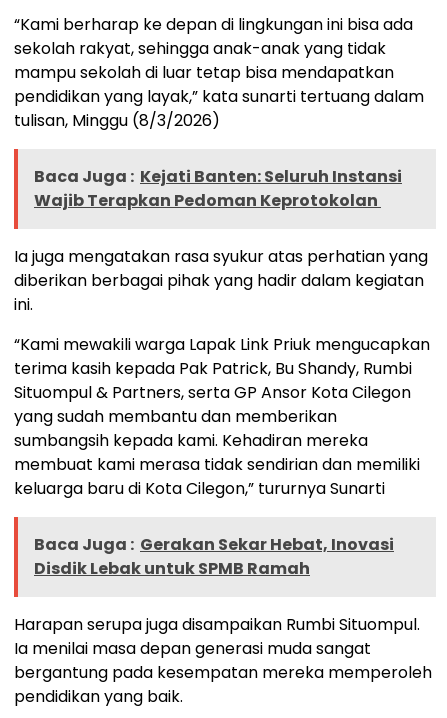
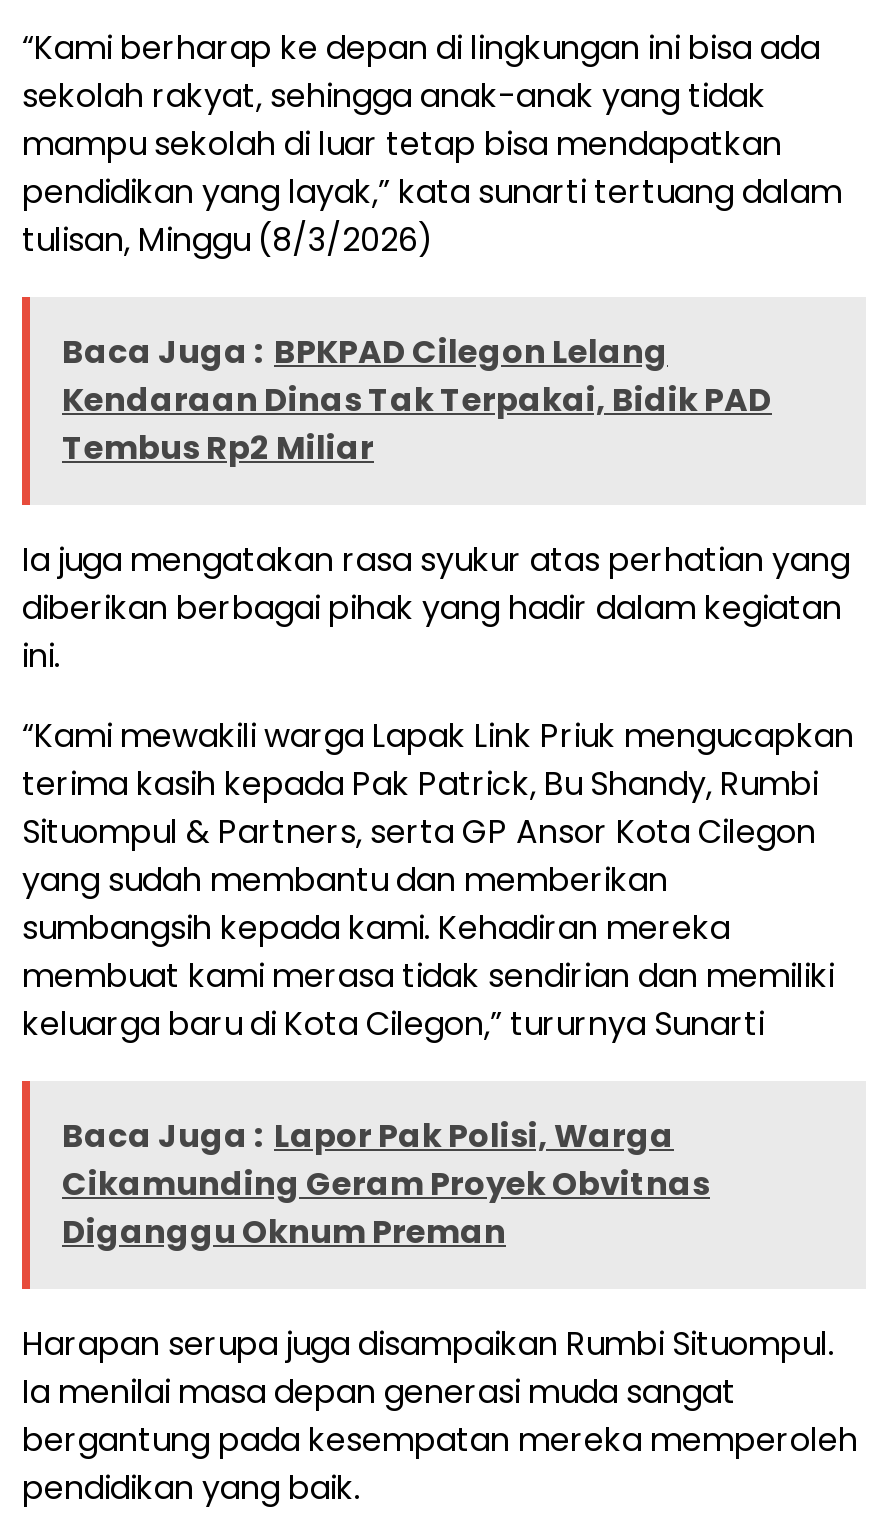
- Baca Juga : Kejati Banten: Seluruh Instansi
- Wajib Terapkan Pedoman Keprotokolan
+ Baca Juga : BPKPAD Cilegon Lelang
+ Kendaraan Dinas Tak Terpakai, Bidik PAD
+ Tembus Rp2 Miliar

- Baca Juga : Gerakan Sekar Hebat, Inovasi
- Disdik Lebak untuk SPMB Ramah
+ Baca Juga : Lapor Pak Polisi, Warga
+ Cikamunding Geram Proyek Obvitnas
+ Diganggu Oknum Preman
